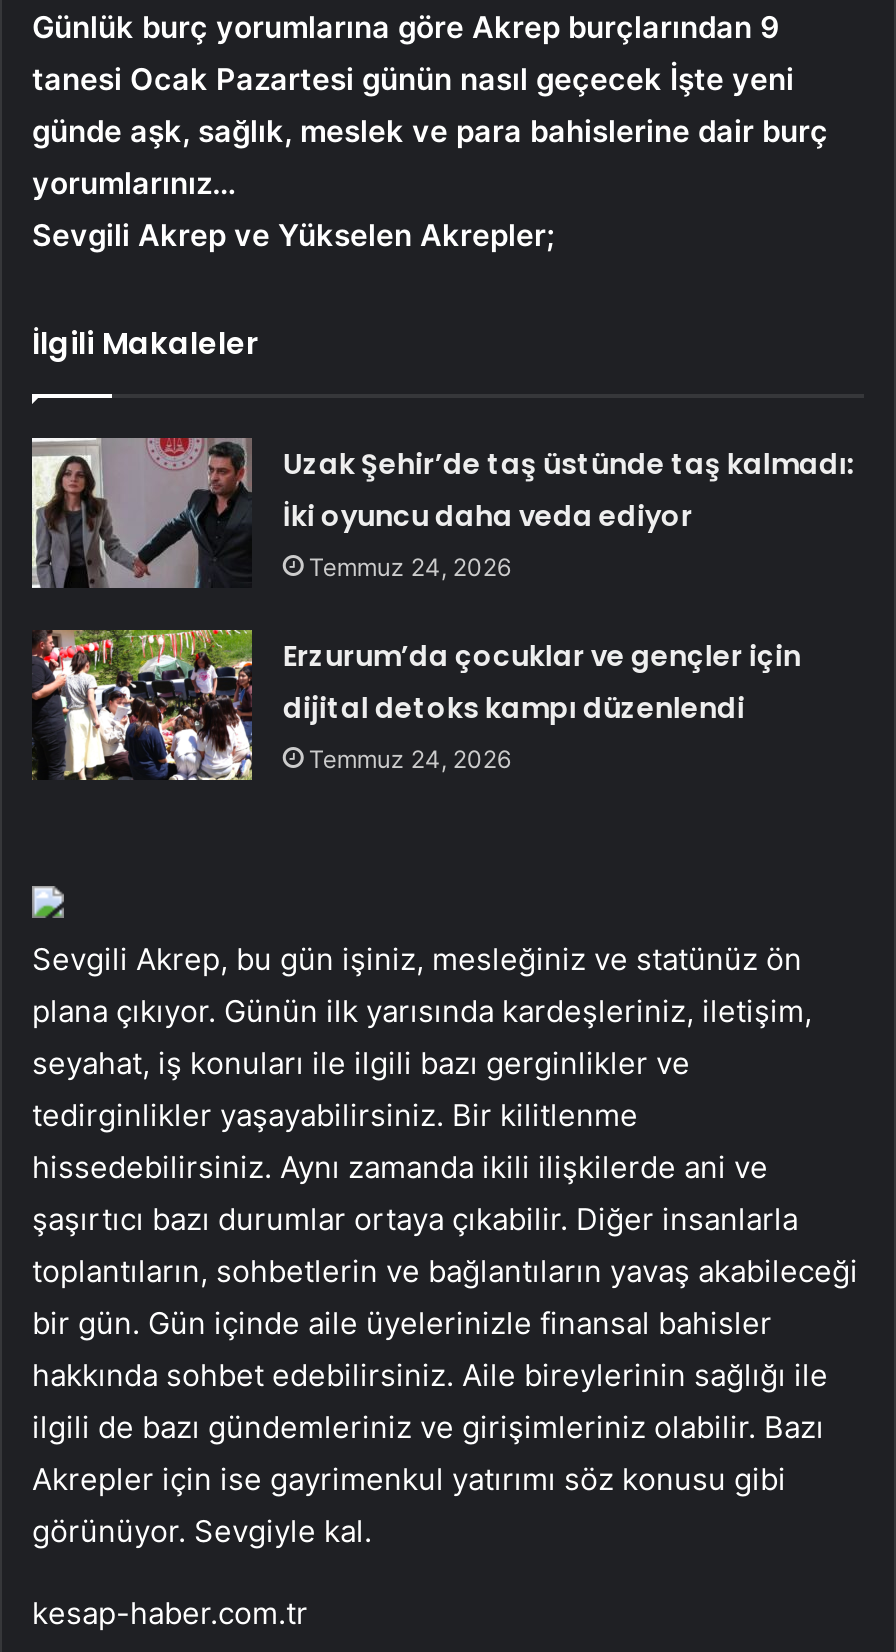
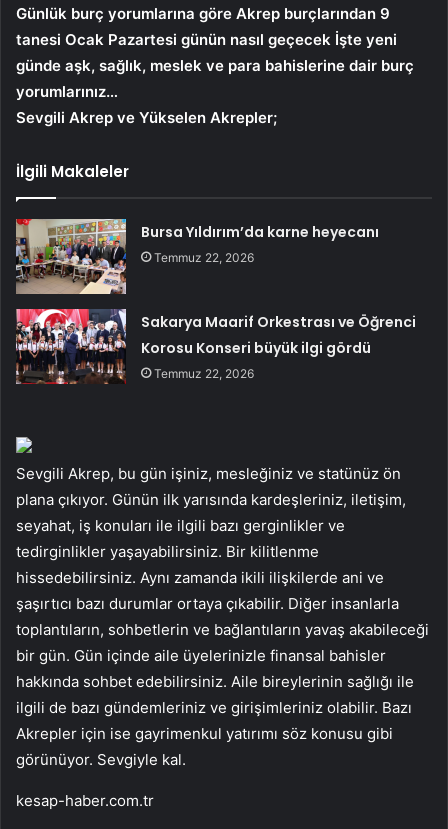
- [image]
- Uzak Şehir’de taş üstünde taş kalmadı:
- İki oyuncu daha veda ediyor
- Temmuz 24, 2026
+ [image]
+ Bursa Yıldırım’da karne heyecanı
+ Temmuz 22, 2026

- [image]
- Erzurum’da çocuklar ve gençler için
- dijital detoks kampı düzenlendi
- Temmuz 24, 2026
+ [image]
+ Sakarya Maarif Orkestrası ve Öğrenci
+ Korosu Konseri büyük ilgi gördü
+ Temmuz 22, 2026
